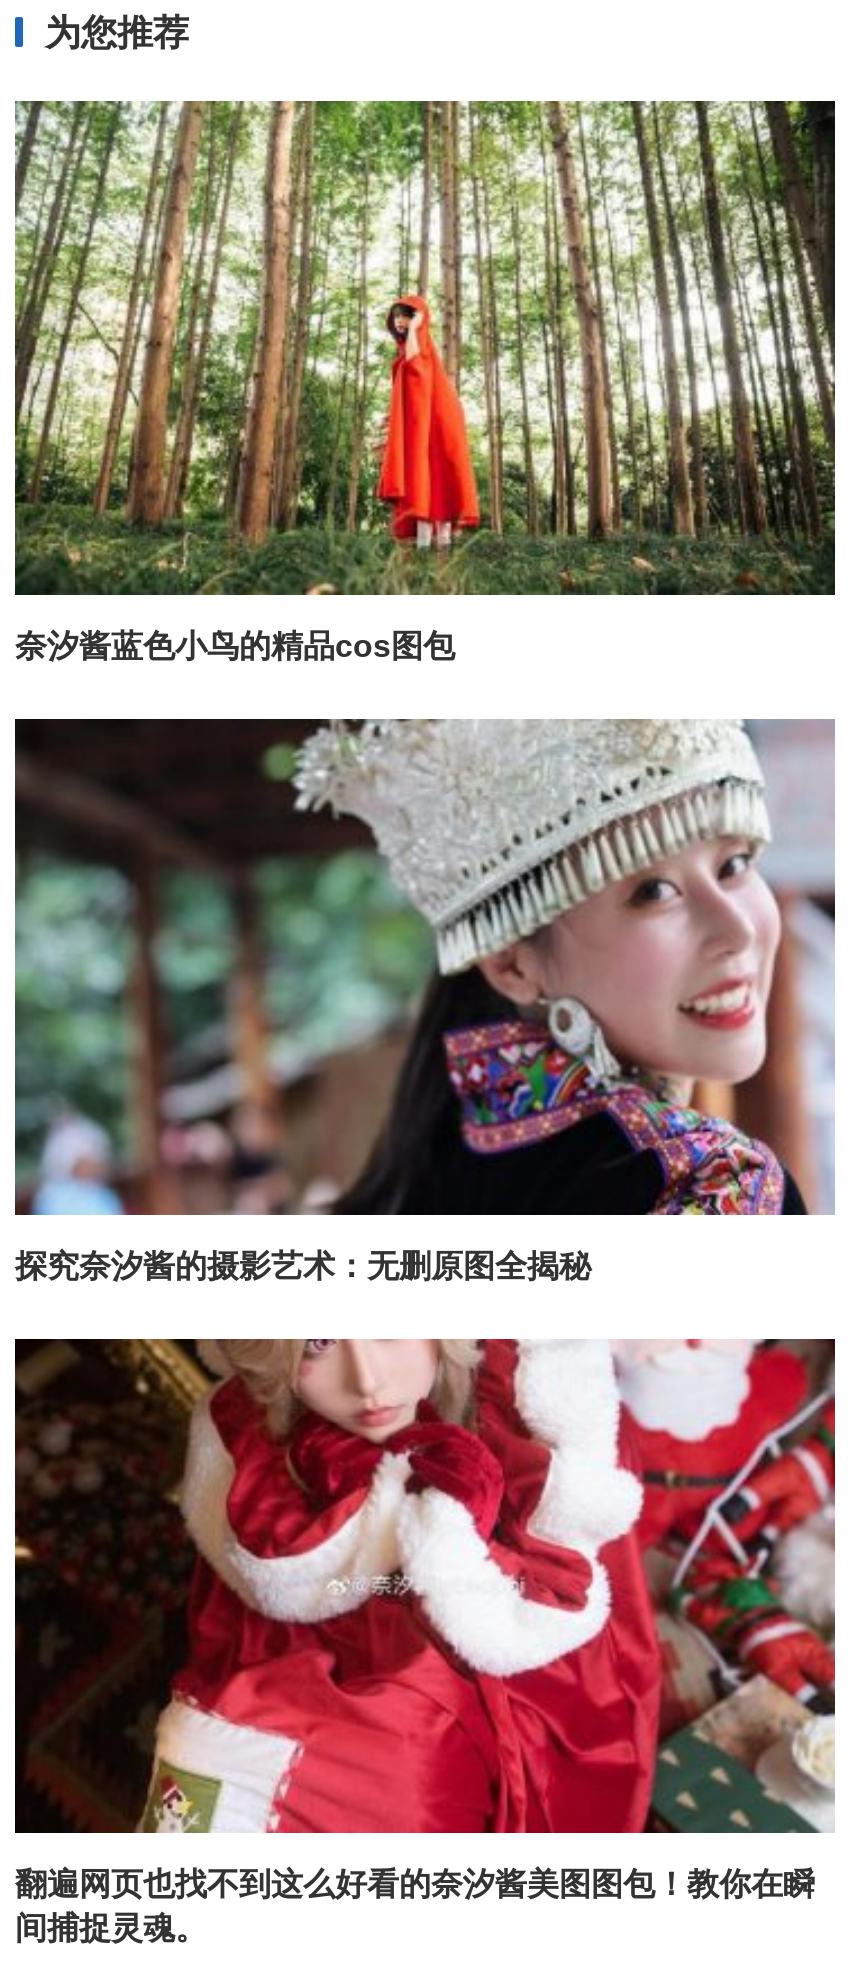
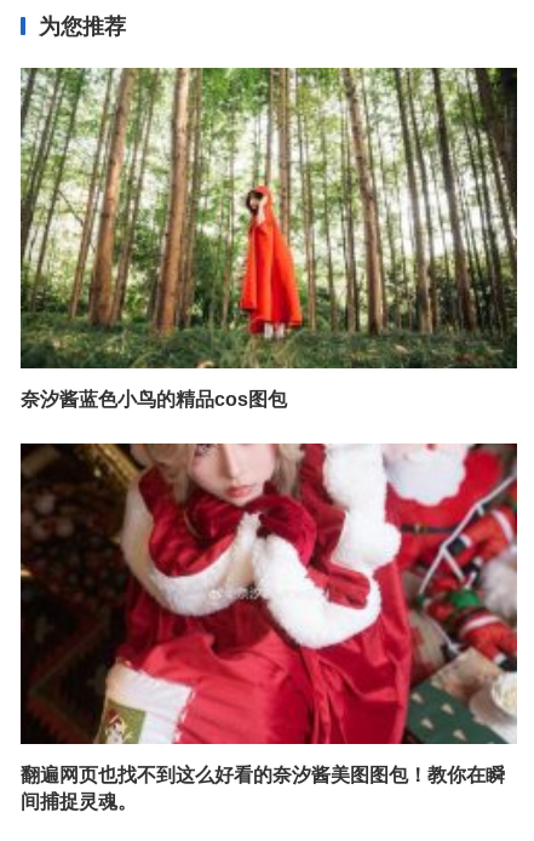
- [image]
- 探究奈汐酱的摄影艺术：无删原图全揭秘
